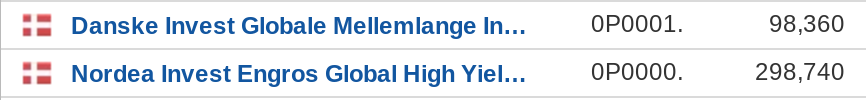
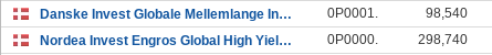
- 98,360
+ 98,540
